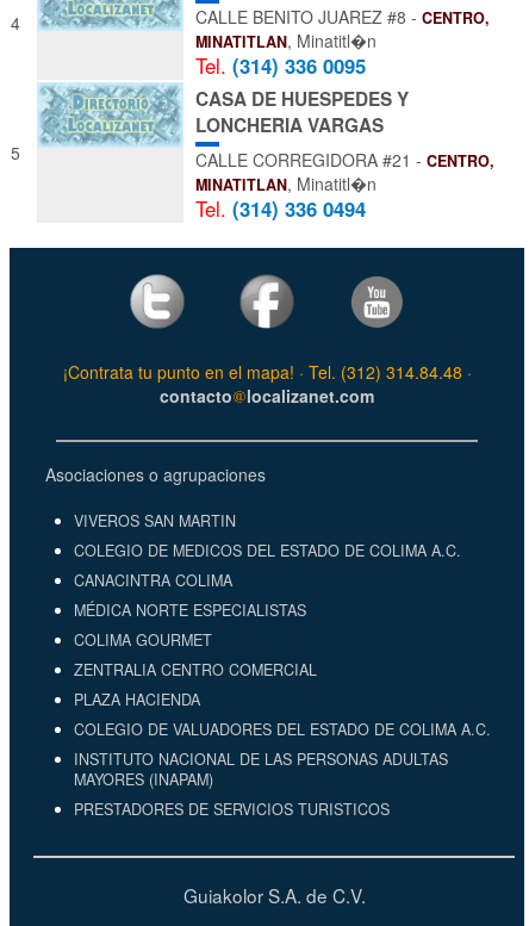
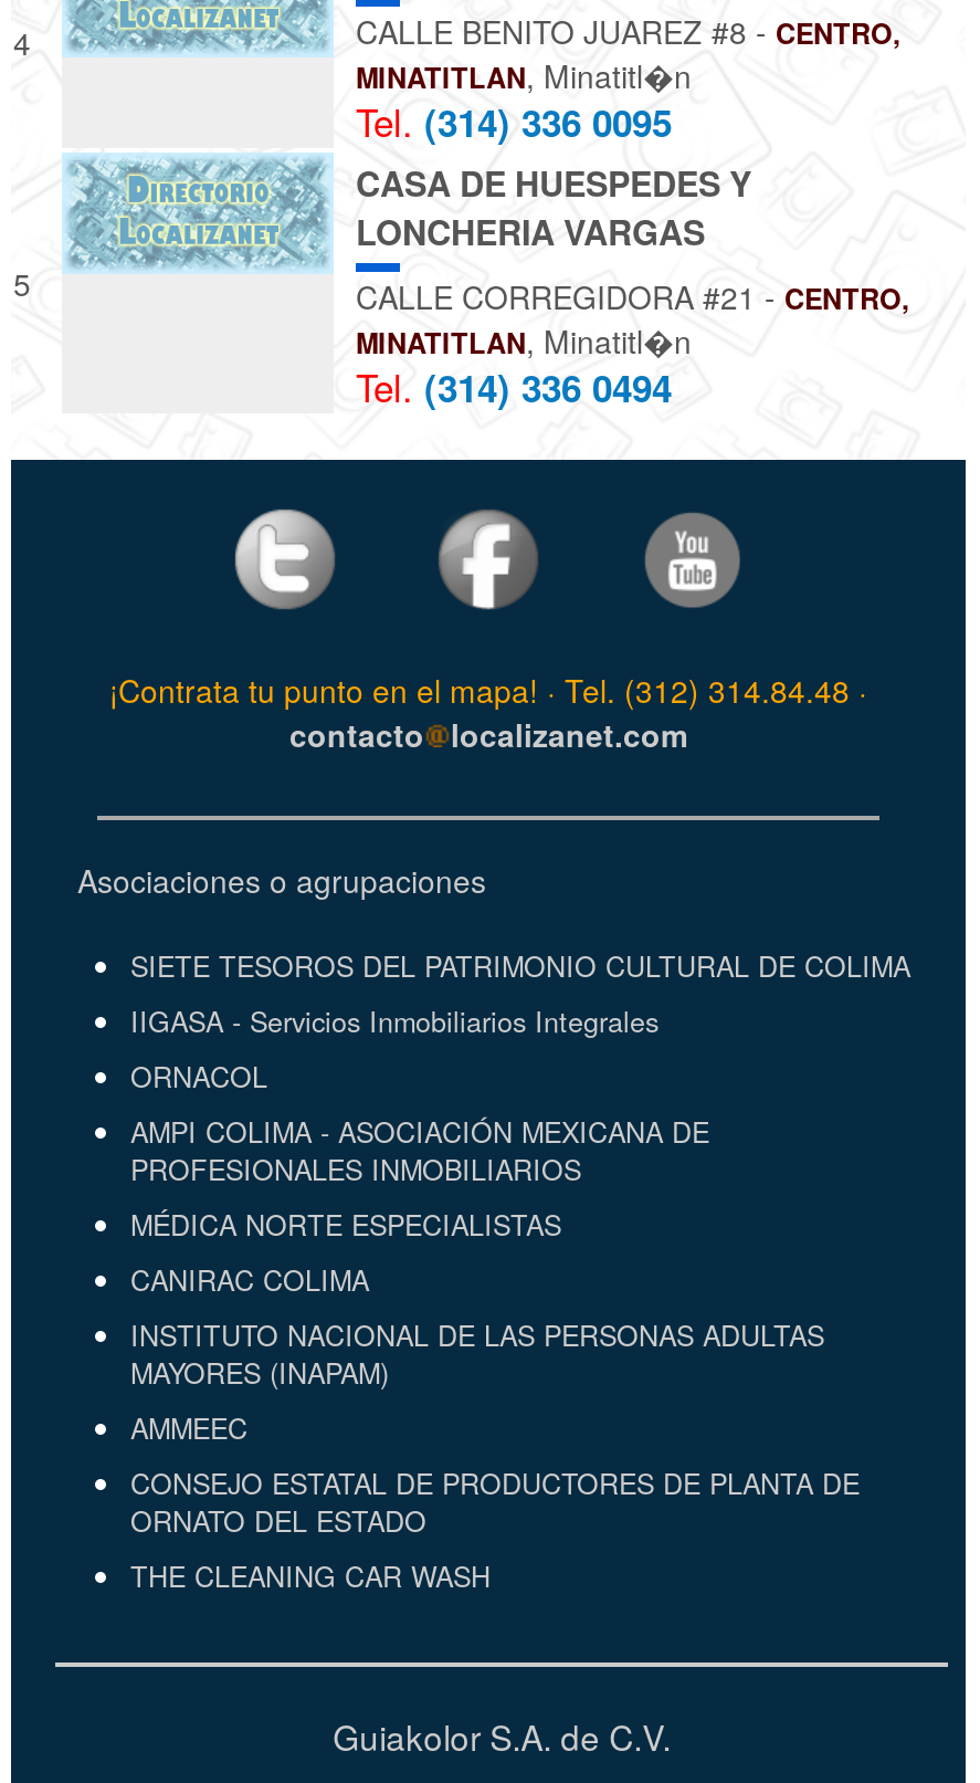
- VIVEROS SAN MARTIN
- COLEGIO DE MEDICOS DEL ESTADO DE COLIMA A.C.
- CANACINTRA COLIMA
+ SIETE TESOROS DEL PATRIMONIO CULTURAL DE COLIMA
+ IIGASA - Servicios Inmobiliarios Integrales
+ ORNACOL
+ AMPI COLIMA - ASOCIACIÓN MEXICANA DE
+ PROFESIONALES INMOBILIARIOS

- COLIMA GOURMET
- ZENTRALIA CENTRO COMERCIAL
- PLAZA HACIENDA
- COLEGIO DE VALUADORES DEL ESTADO DE COLIMA A.C.
+ CANIRAC COLIMA

moved up: INSTITUTO NACIONAL DE LAS PERSONAS ADULTAS | MAYORES (INAPAM)

- PRESTADORES DE SERVICIOS TURISTICOS
+ AMMEEC
+ CONSEJO ESTATAL DE PRODUCTORES DE PLANTA DE
+ ORNATO DEL ESTADO
+ THE CLEANING CAR WASH
